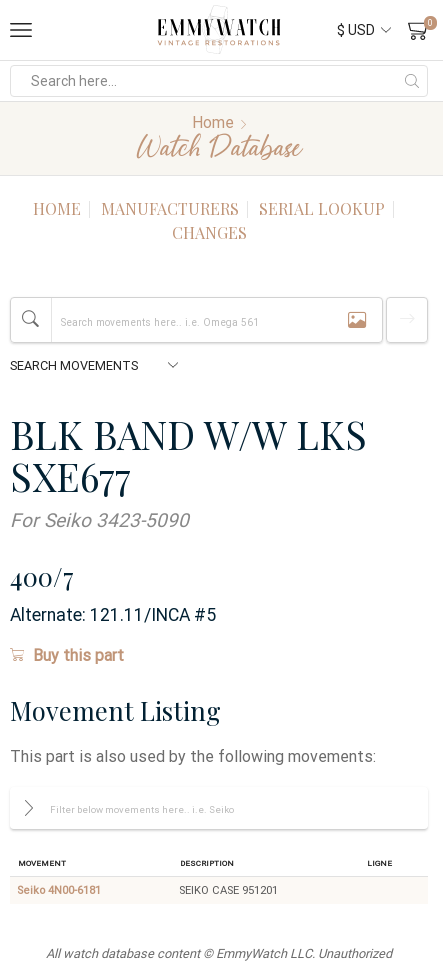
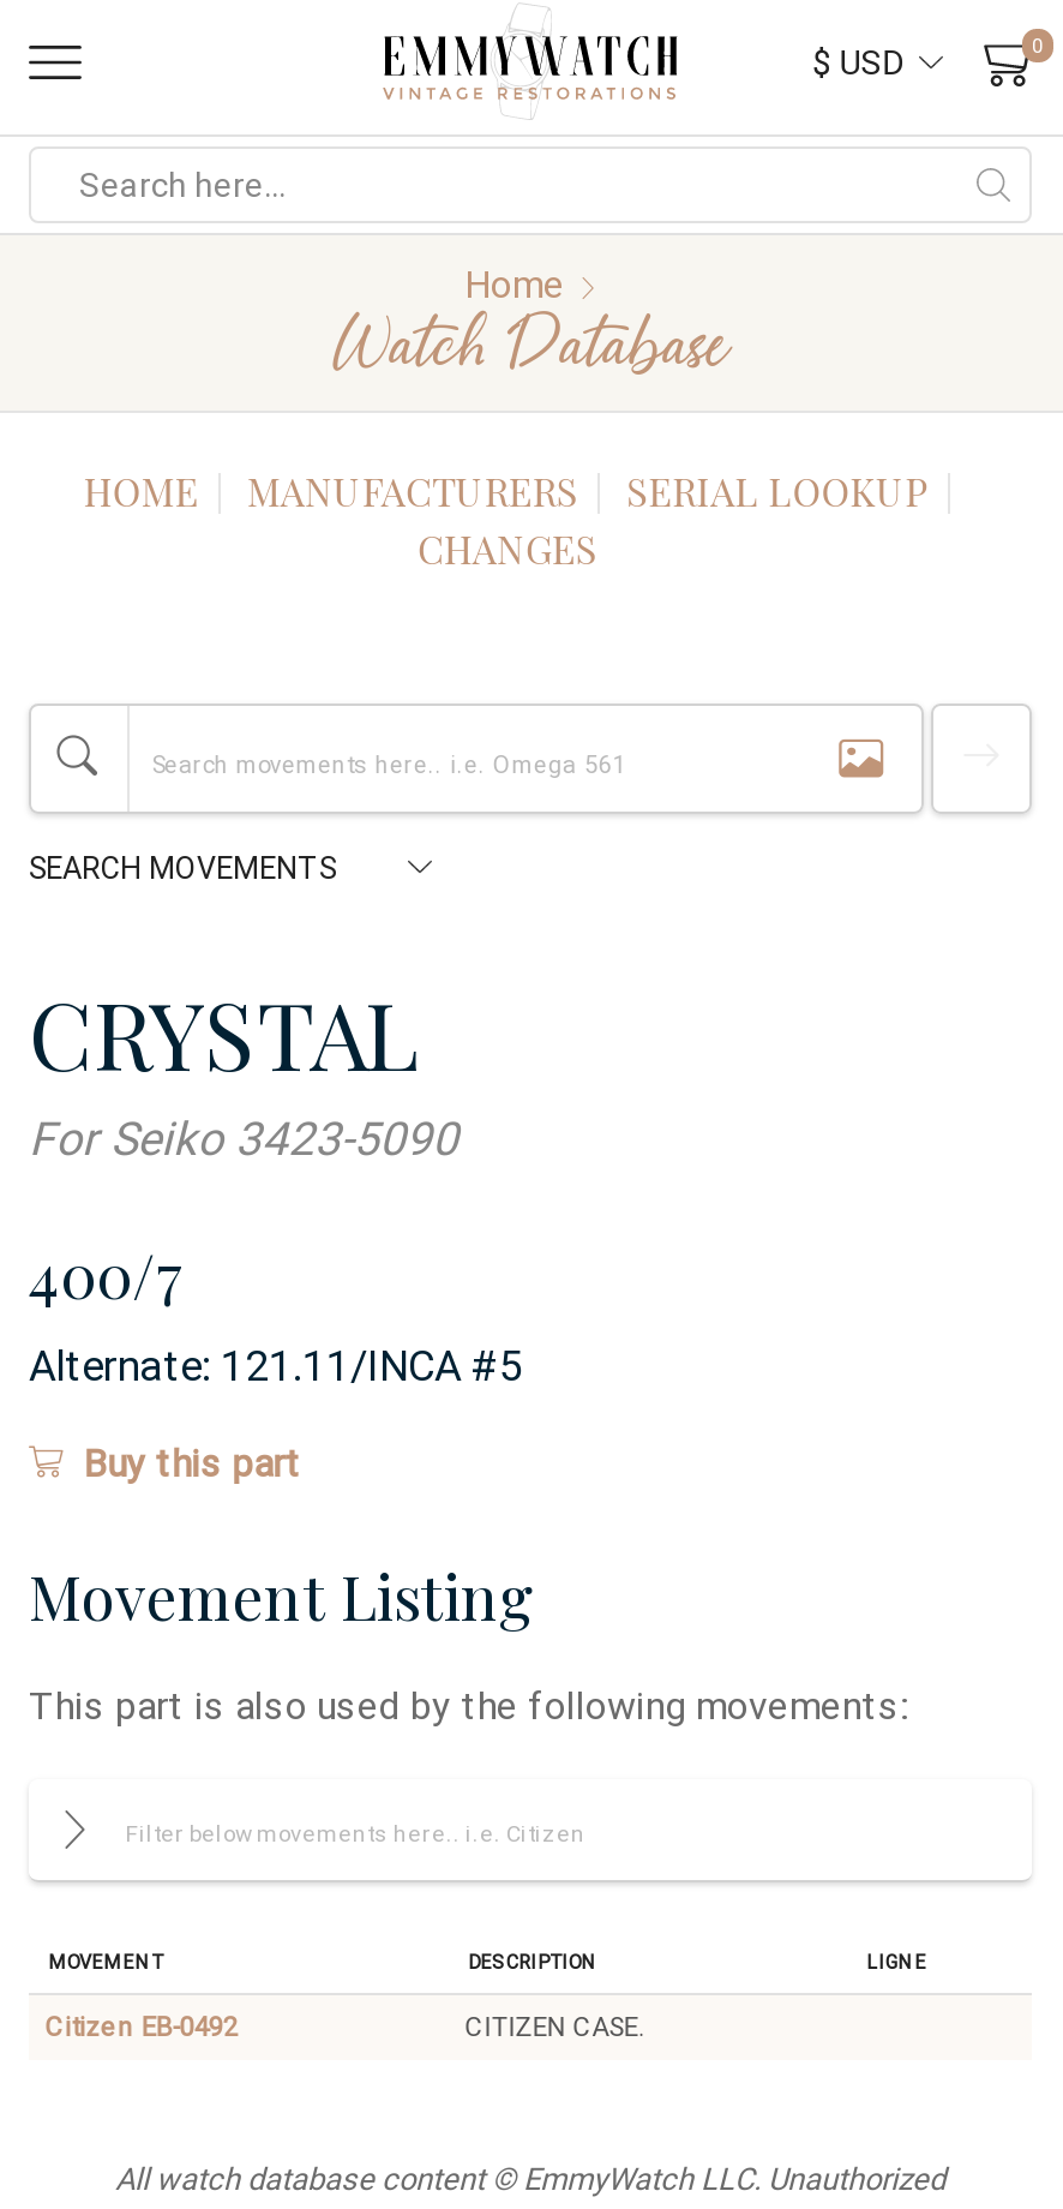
- BLK BAND W/W LKS
- SXE677
+ CRYSTAL

- Seiko 4N00-6181
- SEIKO CASE 951201
+ Citizen EB-0492
+ CITIZEN CASE.
